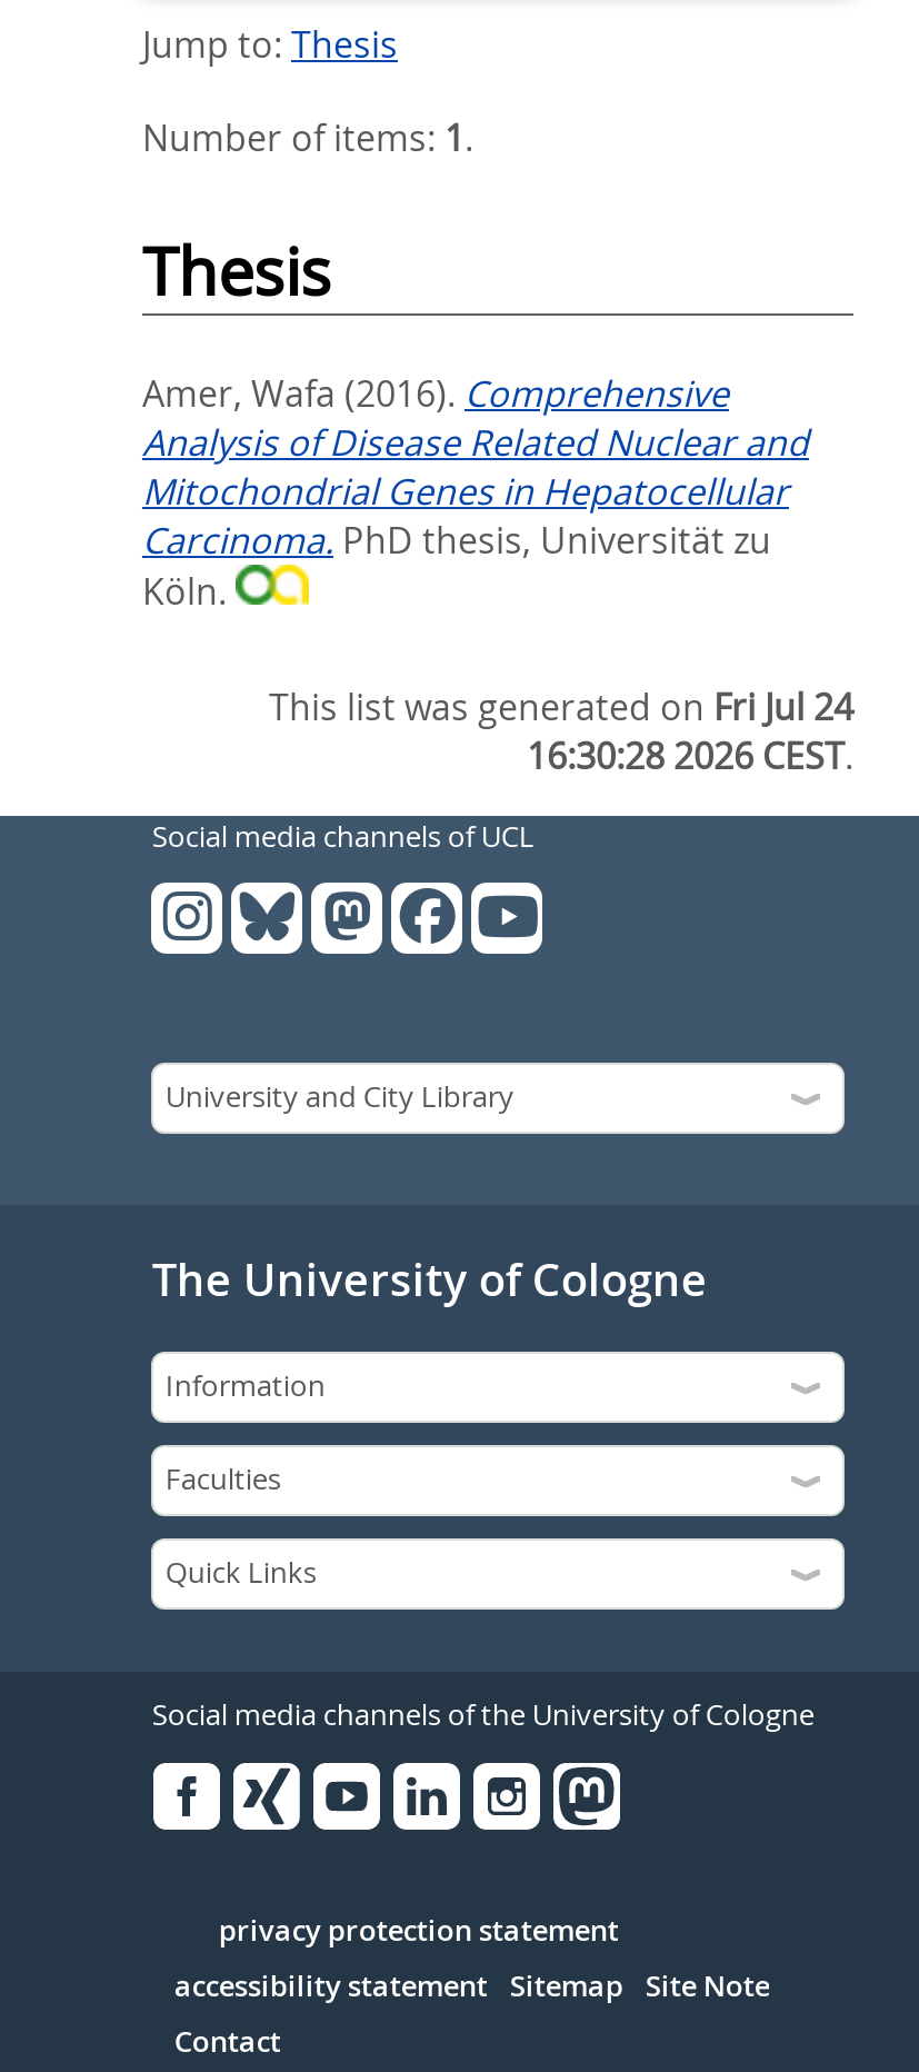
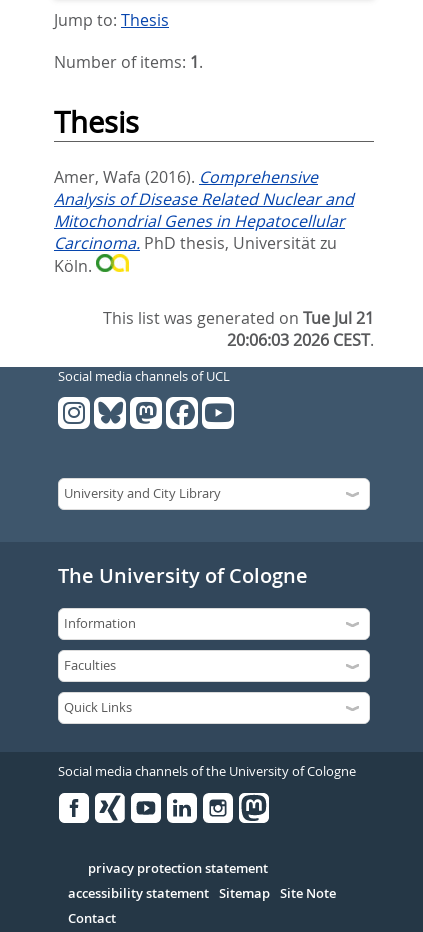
- This list was generated on Fri Jul 24
+ This list was generated on Tue Jul 21

- 16:30:28 2026 CEST.
+ 20:06:03 2026 CEST.
